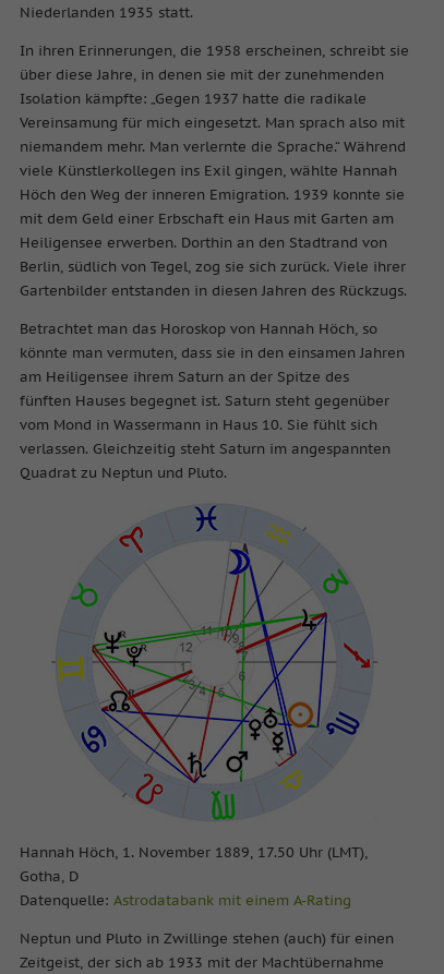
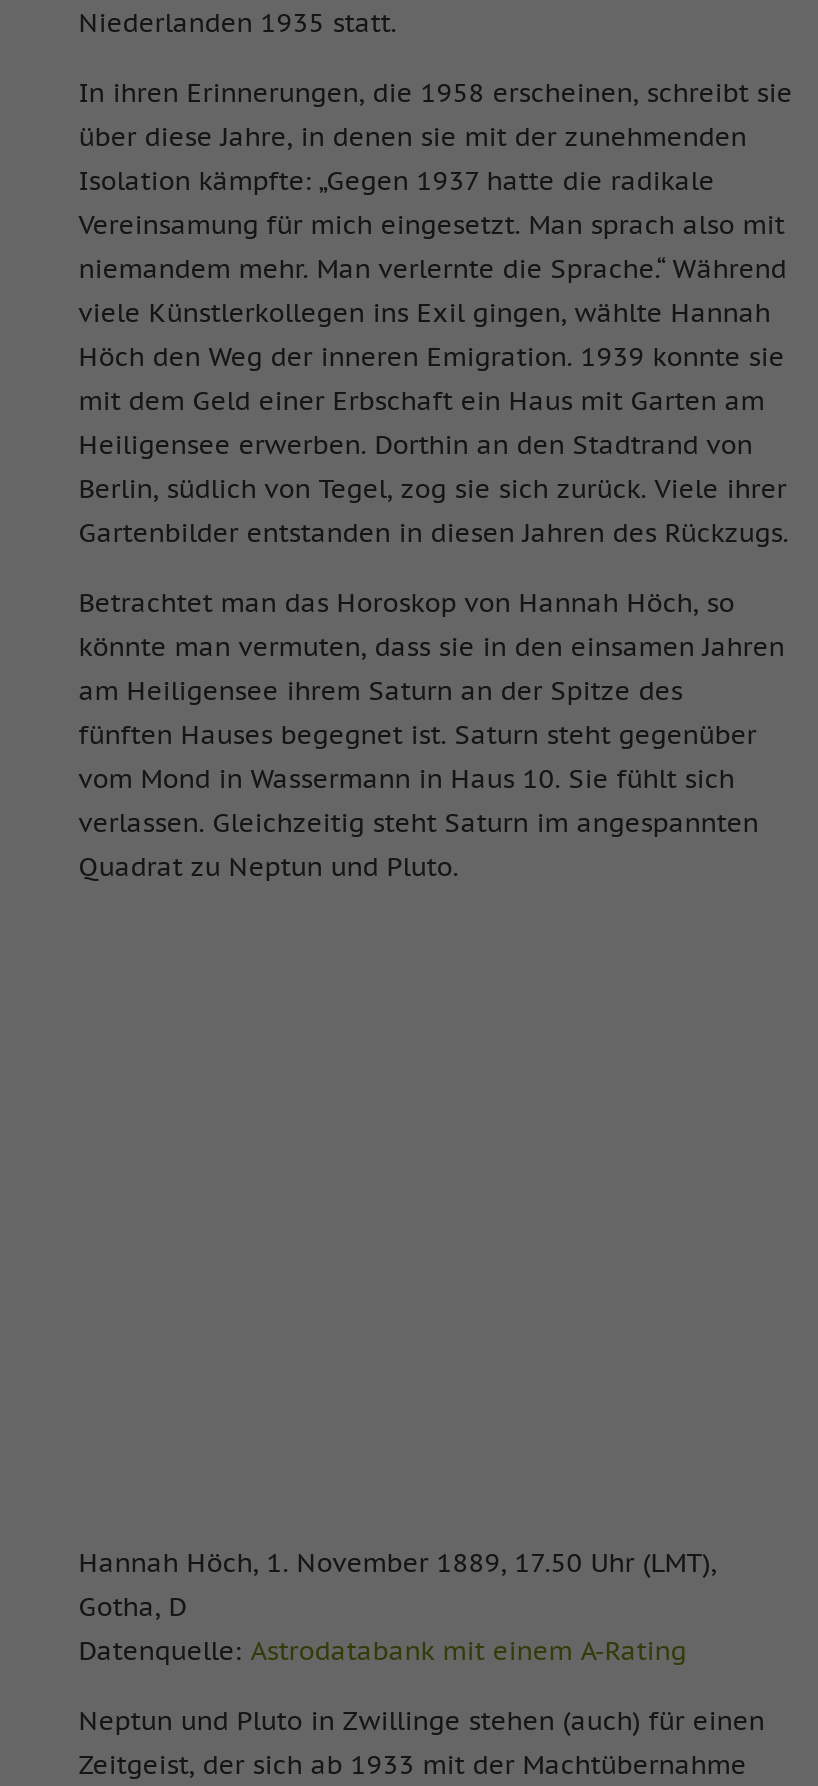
- [image]
